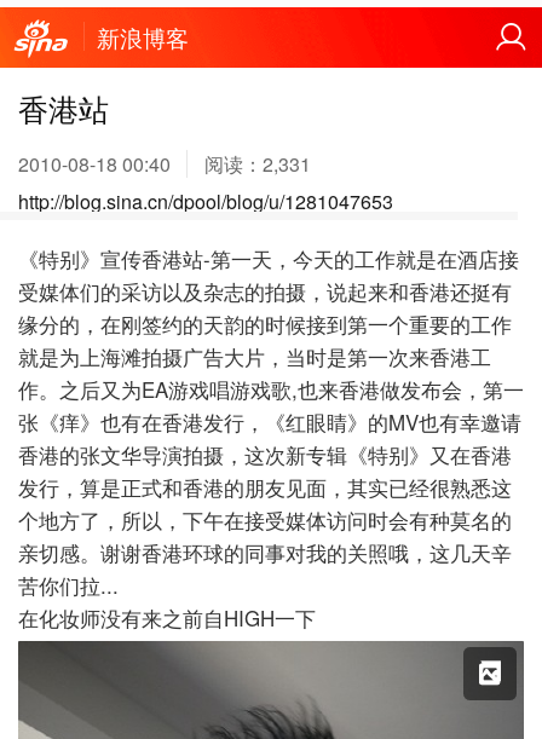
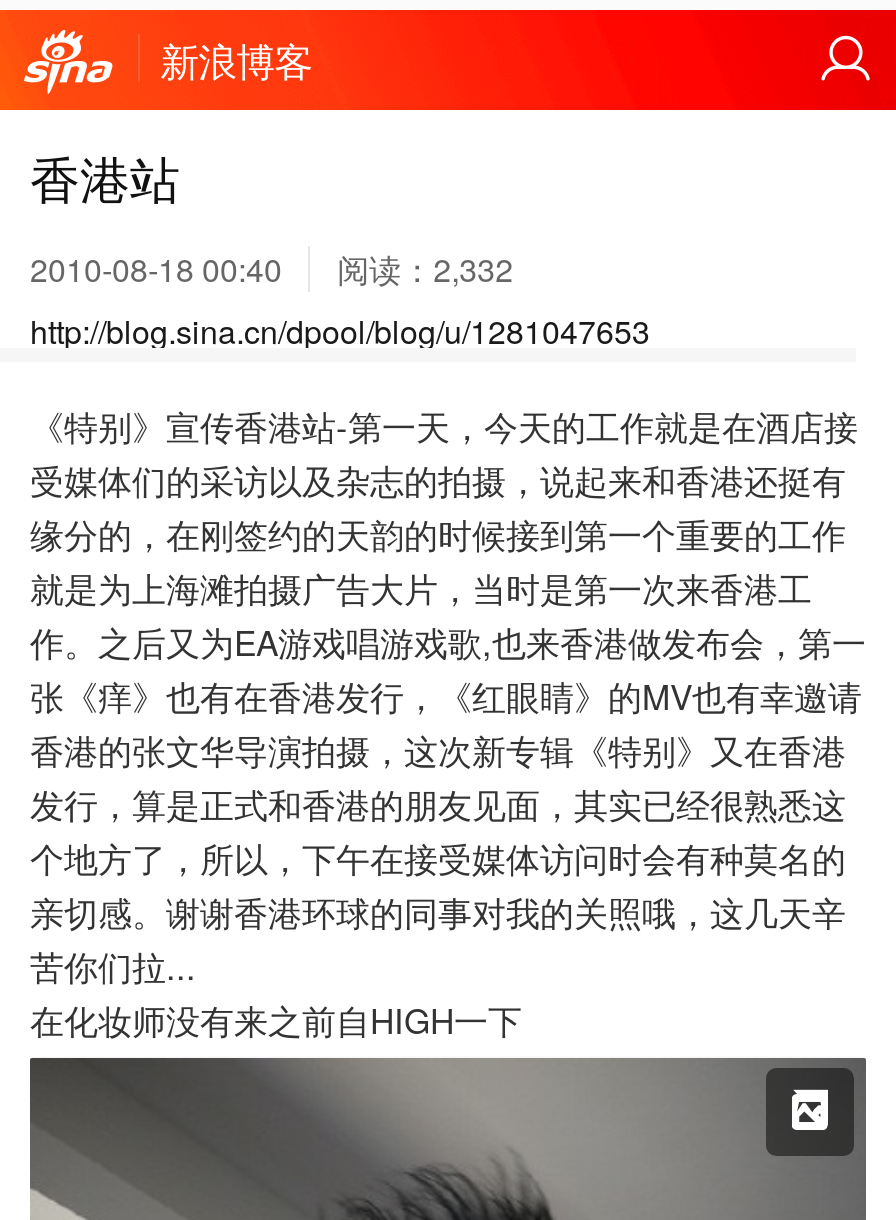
- 2010-08-18 00:40 阅读：2,331
+ 2010-08-18 00:40 阅读：2,332
